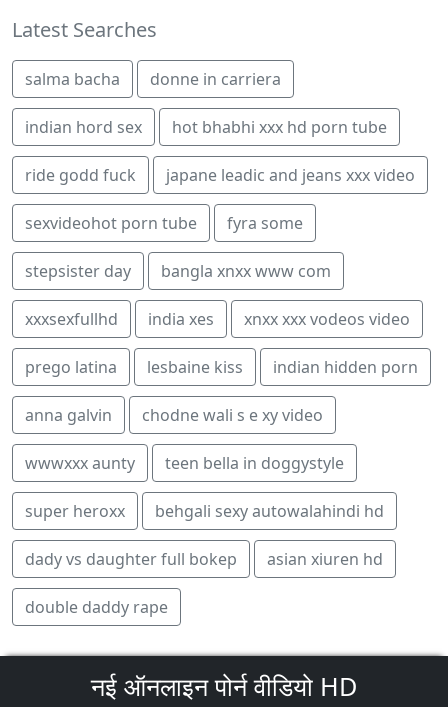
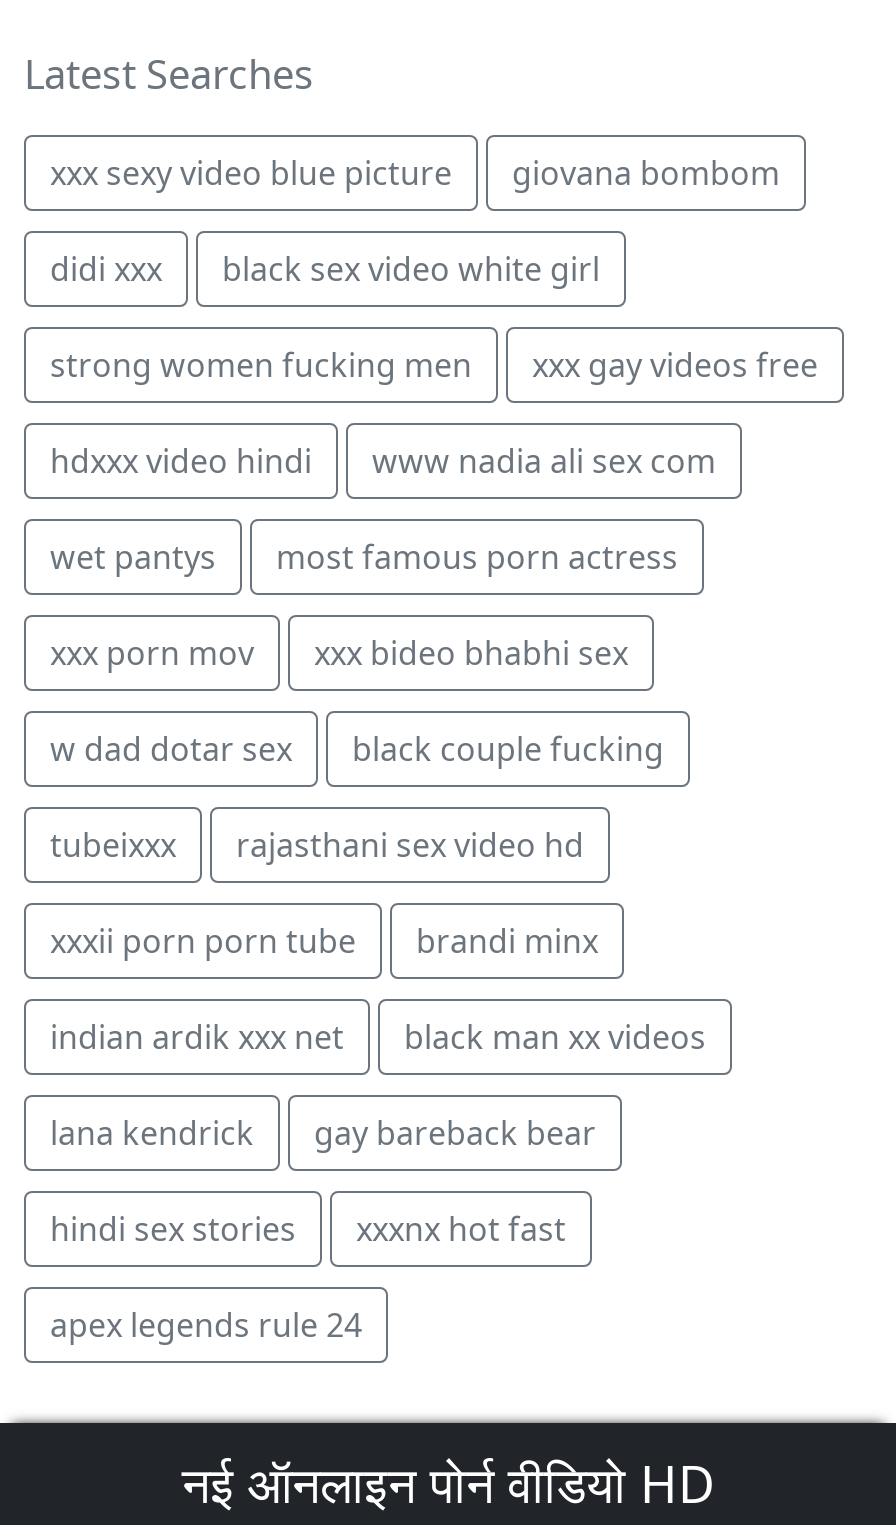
- salma bacha
- donne in carriera
- indian hord sex
- hot bhabhi xxx hd porn tube
- ride godd fuck
- japane leadic and jeans xxx video
- sexvideohot porn tube
- fyra some
- stepsister day
- bangla xnxx www com
- xxxsexfullhd
- india xes
- xnxx xxx vodeos video
- prego latina
- lesbaine kiss
- indian hidden porn
- anna galvin
- chodne wali s e xy video
- wwwxxx aunty
- teen bella in doggystyle
- super heroxx
- behgali sexy autowalahindi hd
- dady vs daughter full bokep
- asian xiuren hd
- double daddy rape
+ xxx sexy video blue picture
+ giovana bombom
+ didi xxx
+ black sex video white girl
+ strong women fucking men
+ xxx gay videos free
+ hdxxx video hindi
+ www nadia ali sex com
+ wet pantys
+ most famous porn actress
+ xxx porn mov
+ xxx bideo bhabhi sex
+ w dad dotar sex
+ black couple fucking
+ tubeixxx
+ rajasthani sex video hd
+ xxxii porn porn tube
+ brandi minx
+ indian ardik xxx net
+ black man xx videos
+ lana kendrick
+ gay bareback bear
+ hindi sex stories
+ xxxnx hot fast
+ apex legends rule 24
